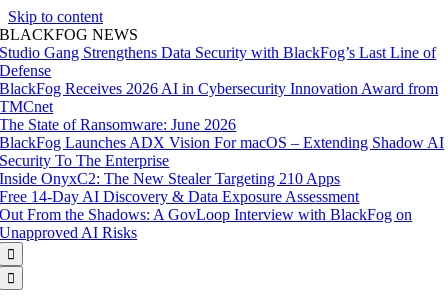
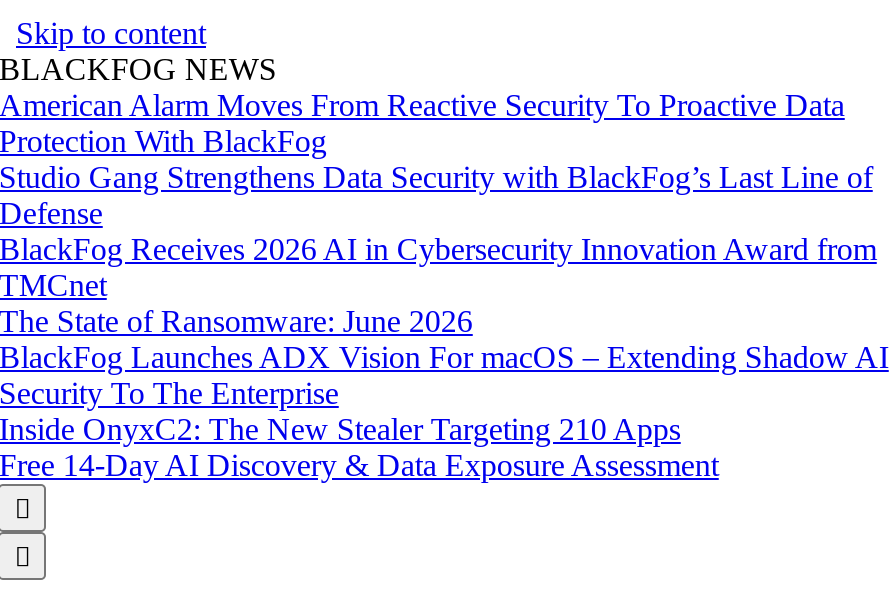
+ American Alarm Moves From Reactive Security To Proactive Data
+ Protection With BlackFog

moved down: Studio Gang Strengthens Data Security with BlackFog’s Last Line of | Defense | BlackFog Receives 2026 AI in Cybersecurity Innovation Award from | ... | Inside OnyxC2: The New Stealer Targeting 210 Apps | Free 14-Day AI Discovery & Data Exposure Assessment

- Out From the Shadows: A GovLoop Interview with BlackFog on
- Unapproved AI Risks
